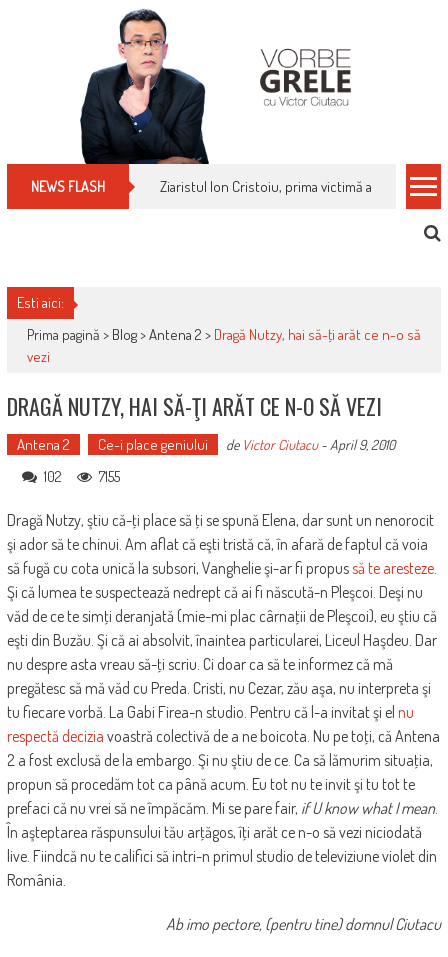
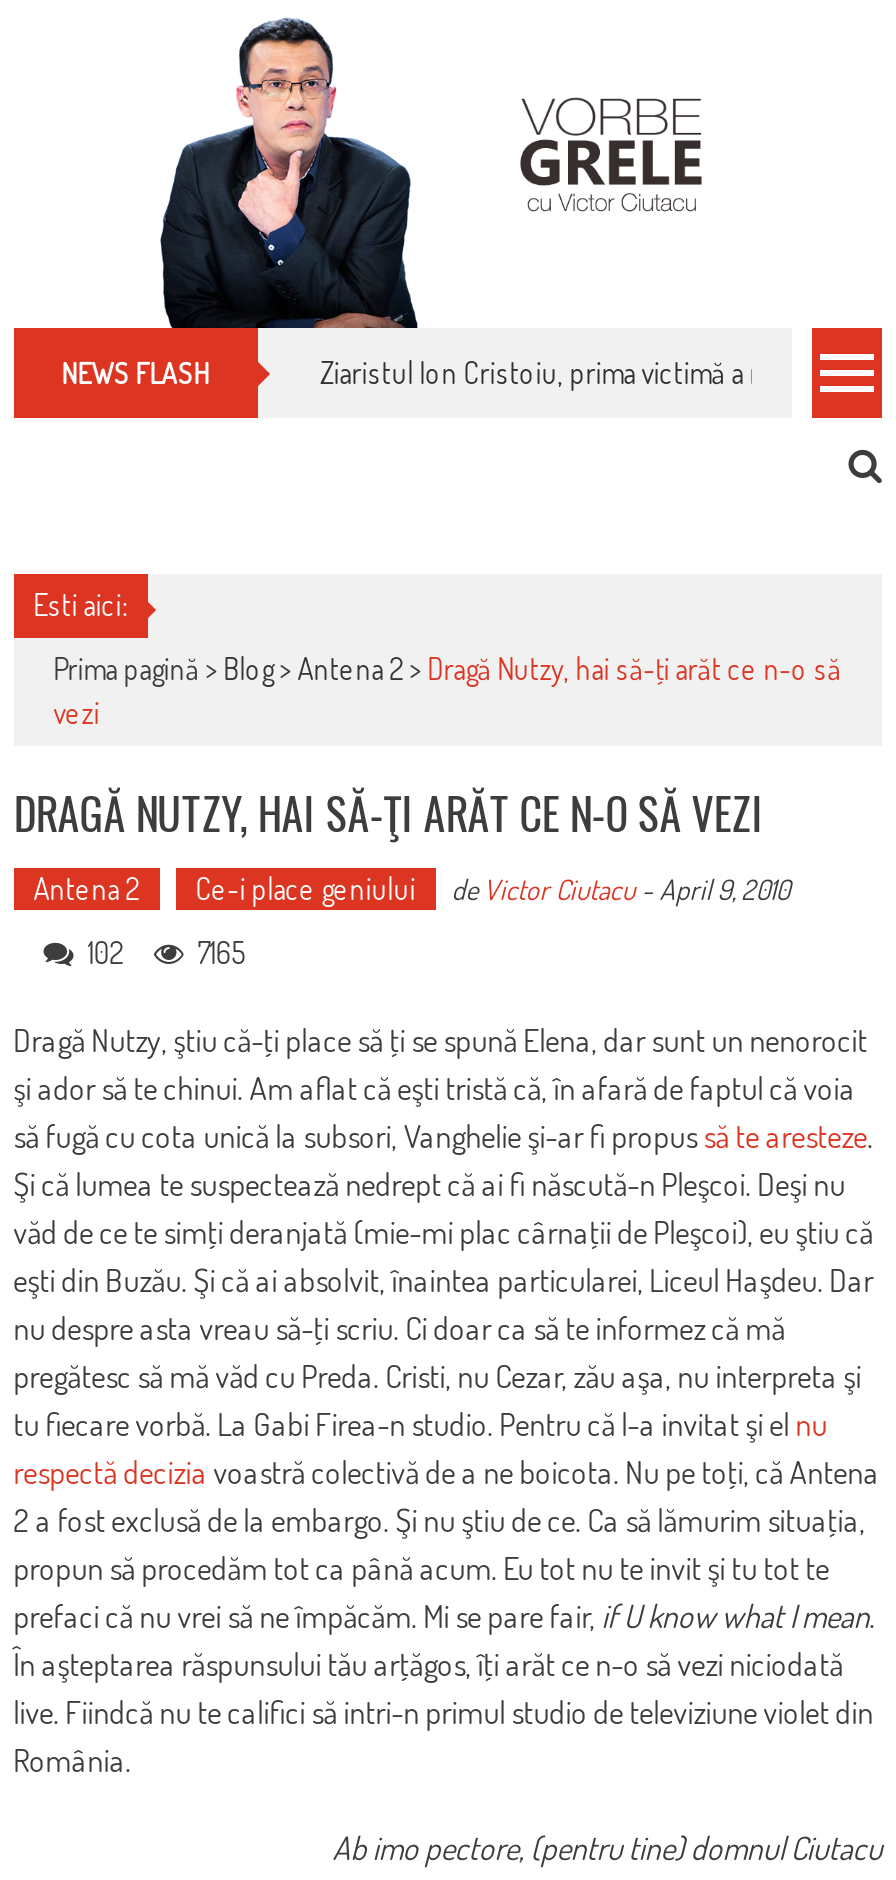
- 102 7155
+ 102 7165
